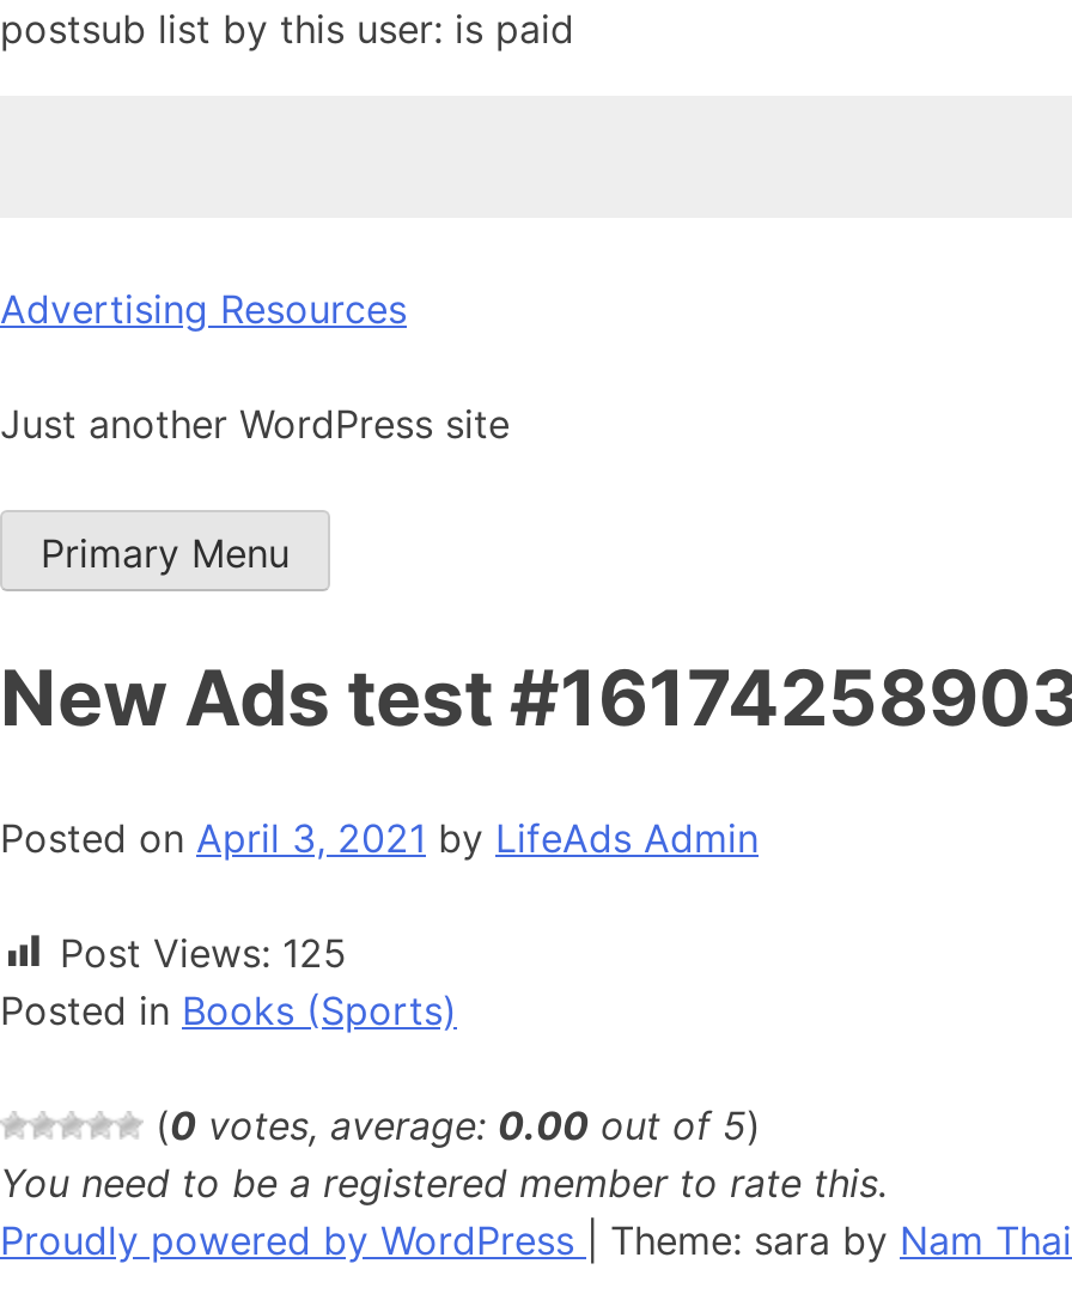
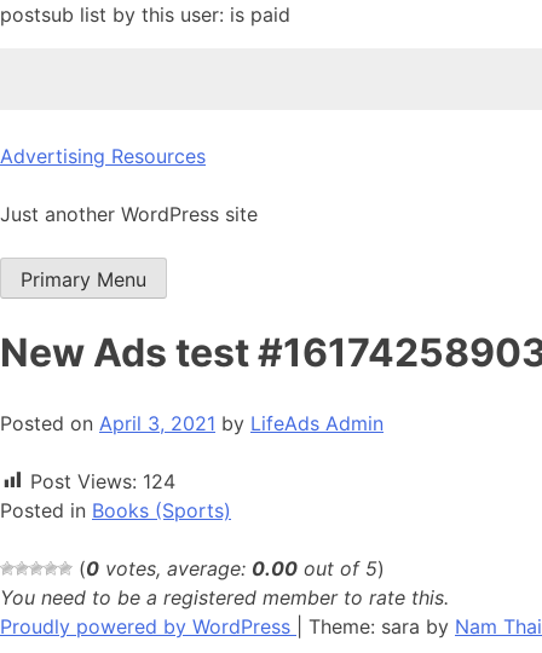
- Post Views: 125
+ Post Views: 124
